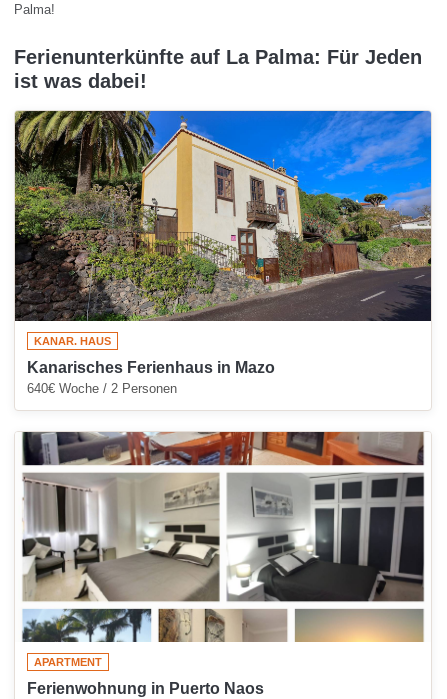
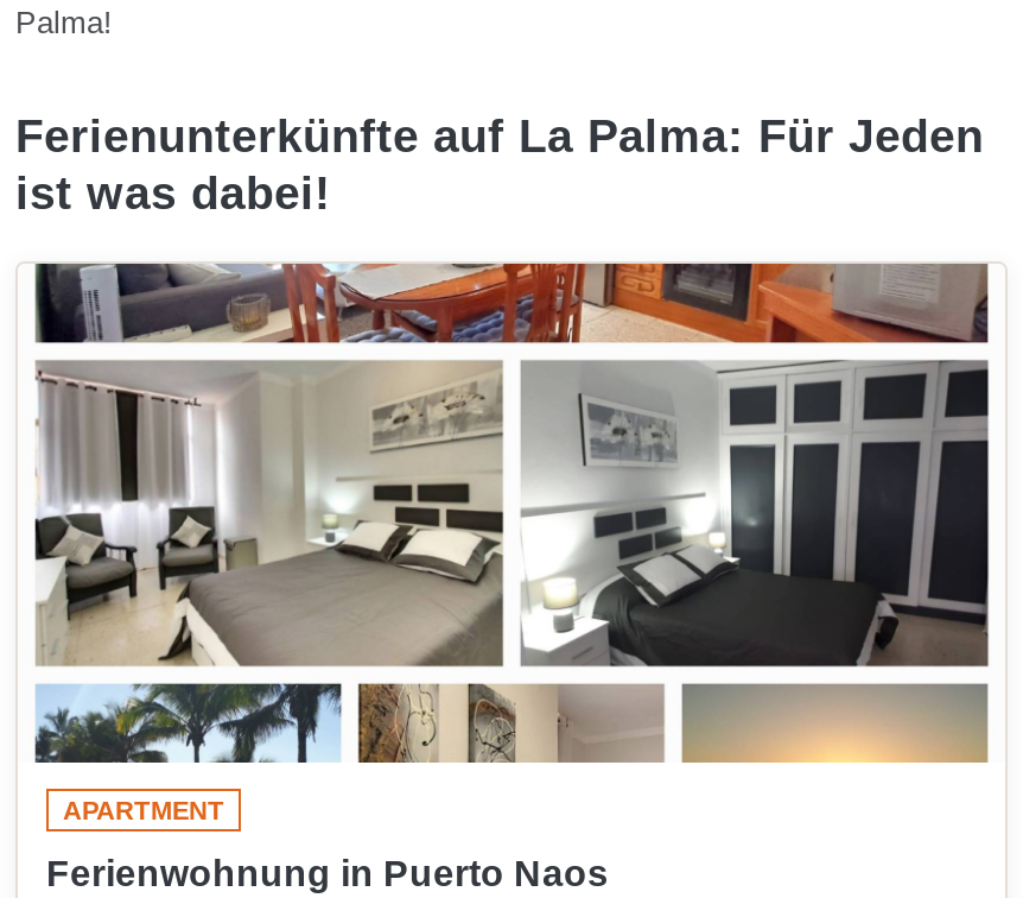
- [image]
- KANAR. HAUS
- Kanarisches Ferienhaus in Mazo
- 640€ Woche / 2 Personen
